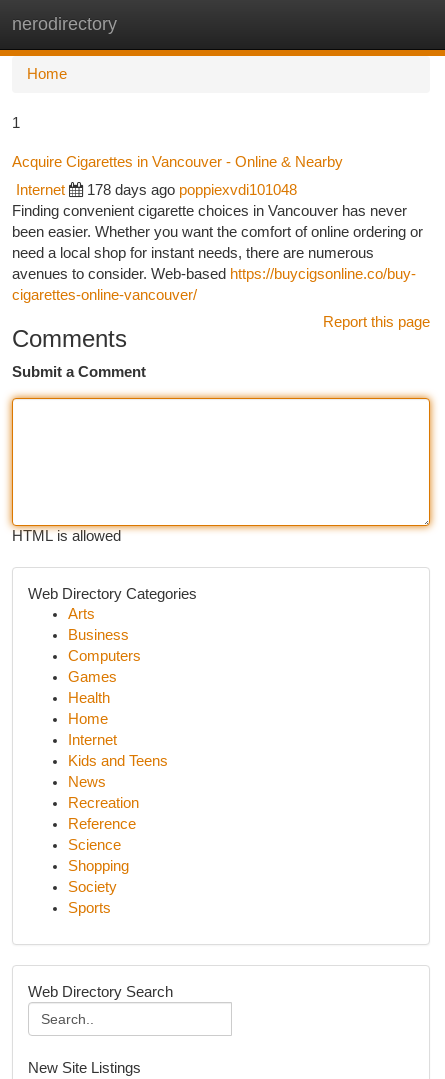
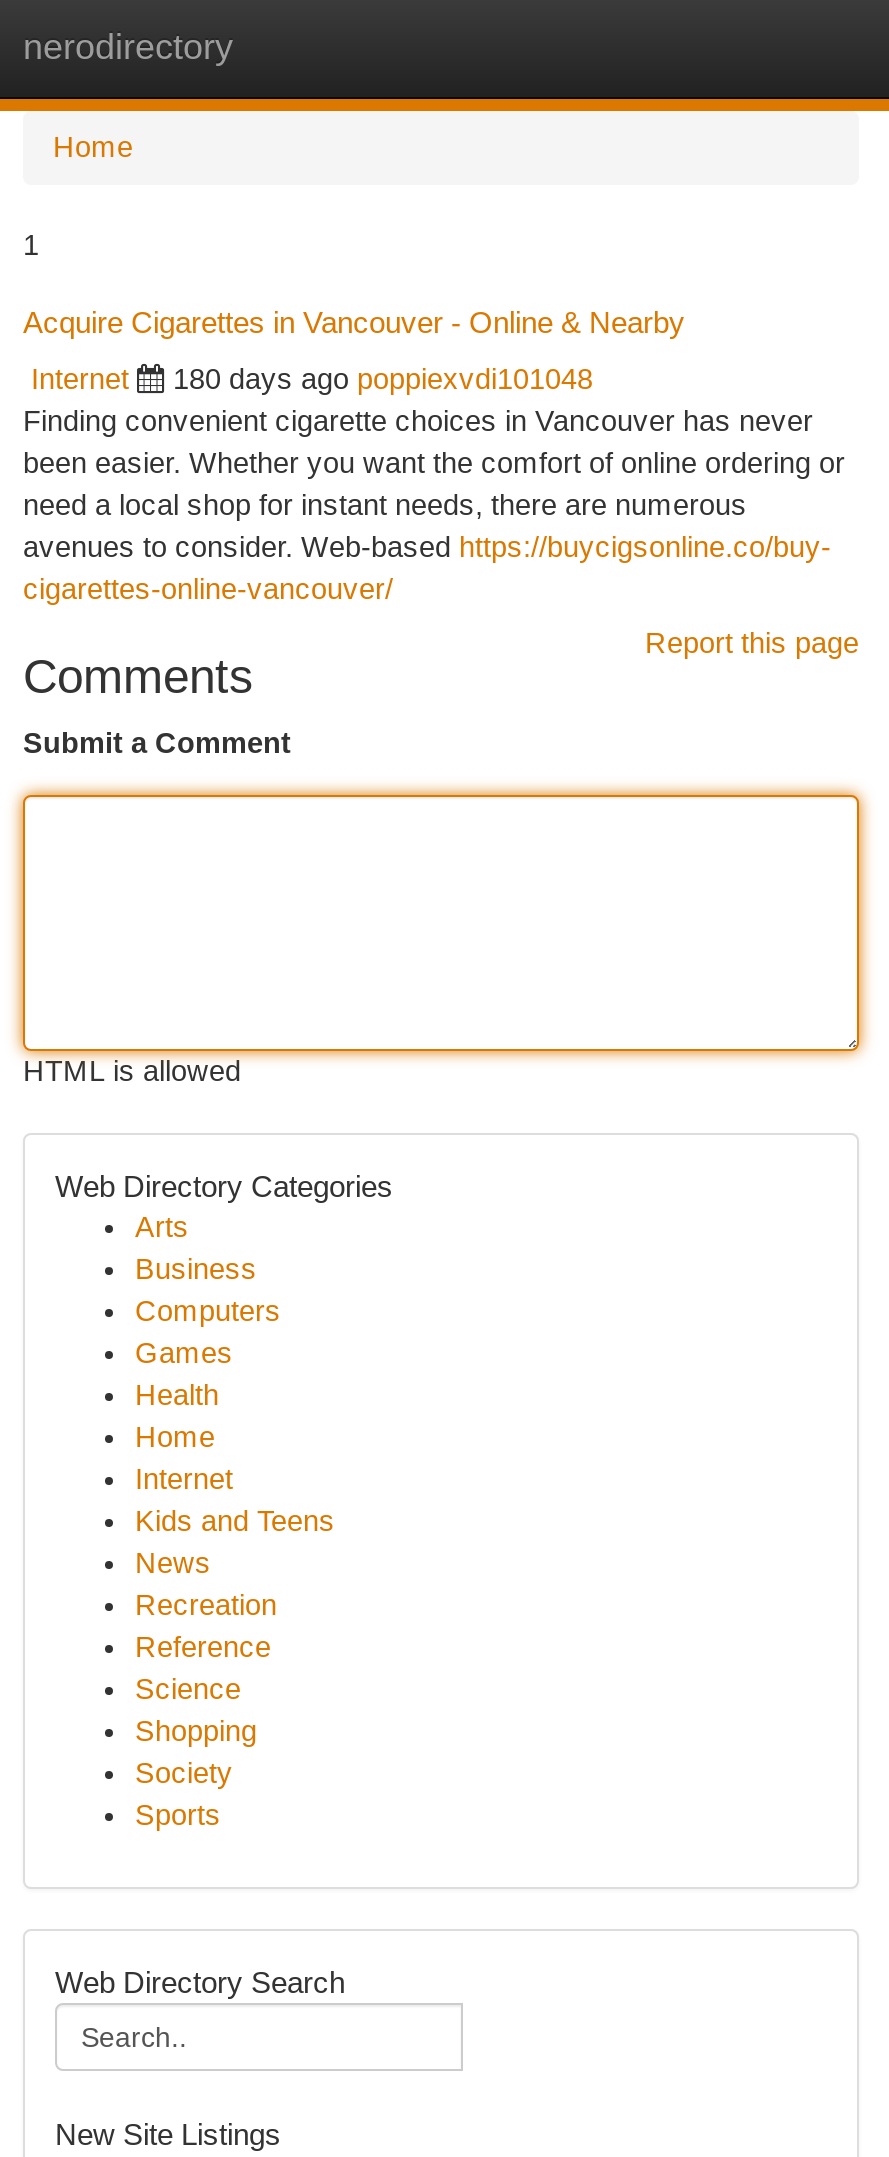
- 178 days ago poppiexvdi101048
+ 180 days ago poppiexvdi101048
